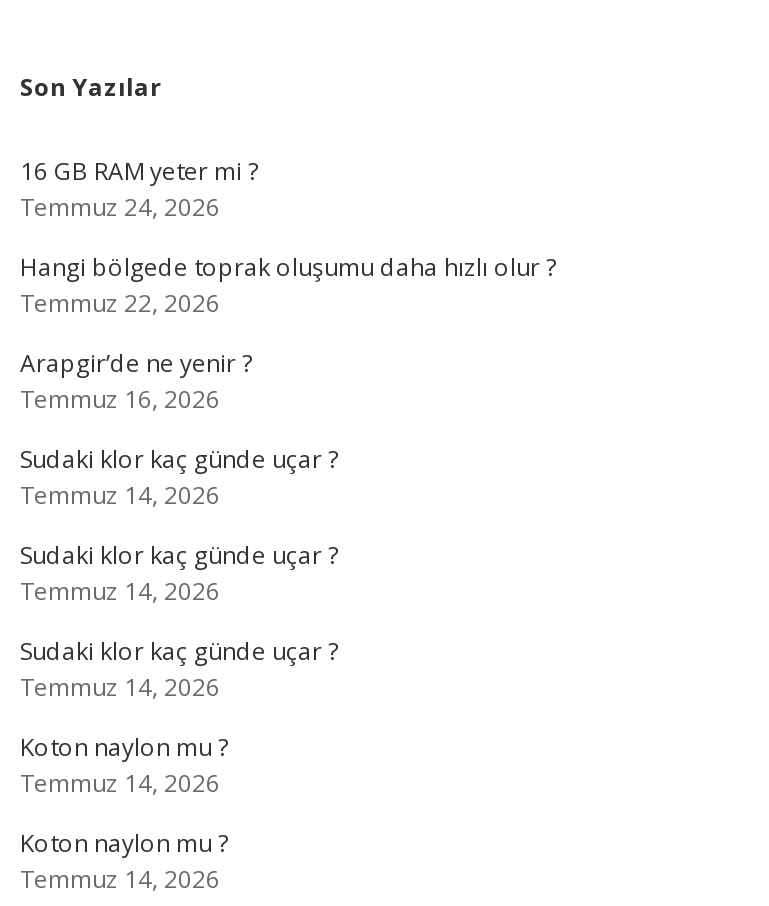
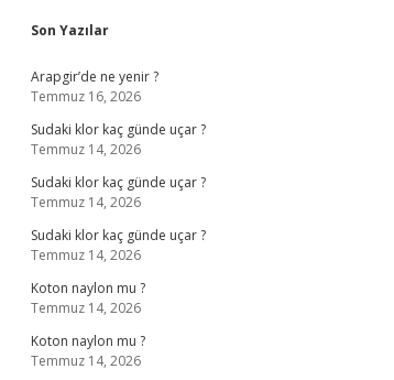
- 16 GB RAM yeter mi ?
- Temmuz 24, 2026
- Hangi bölgede toprak oluşumu daha hızlı olur ?
- Temmuz 22, 2026
